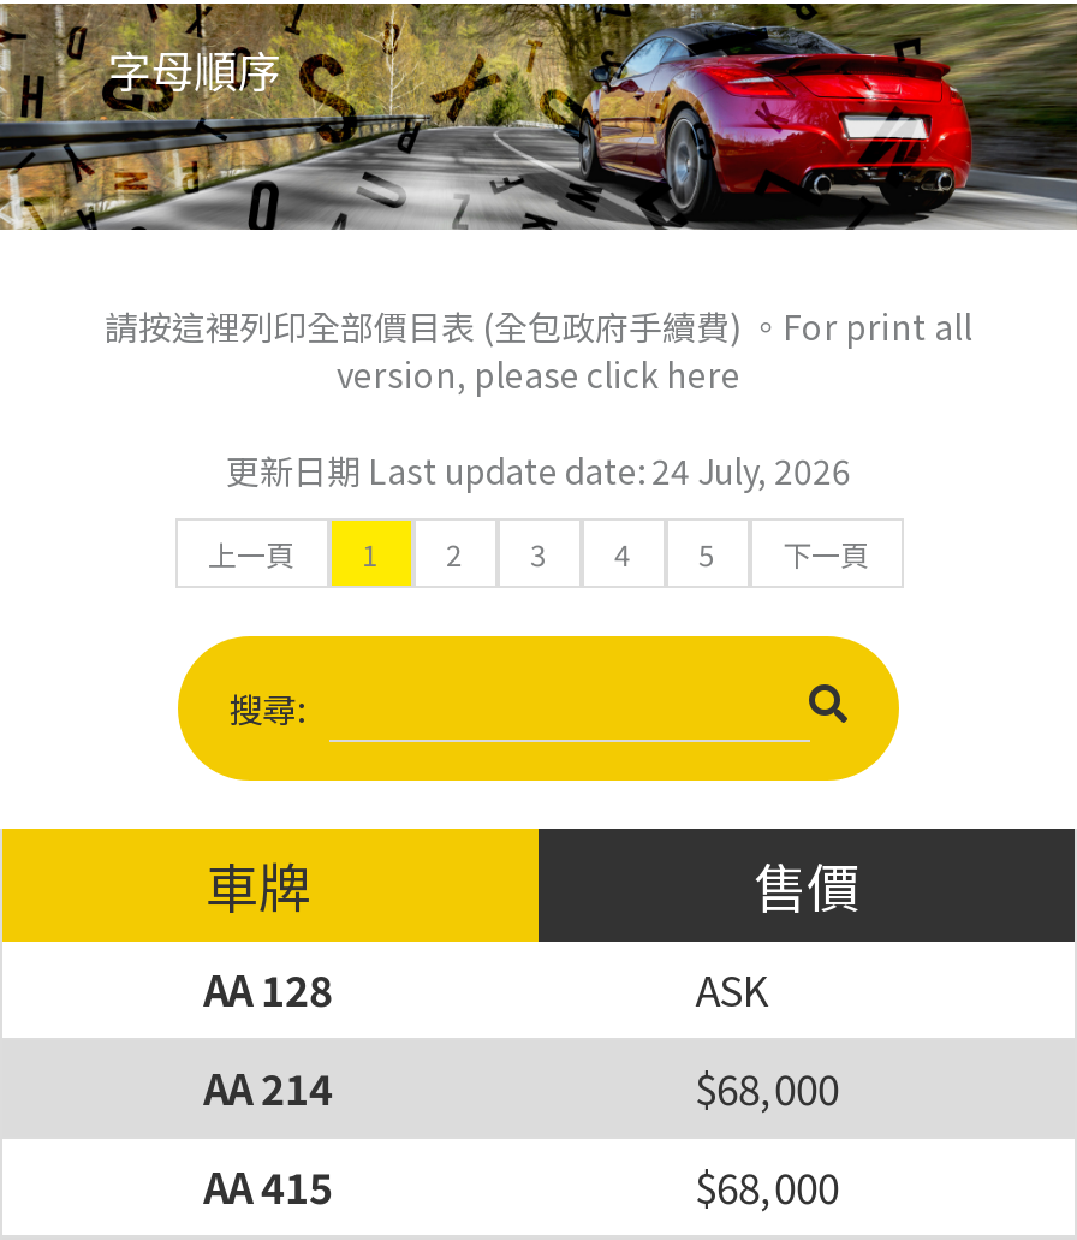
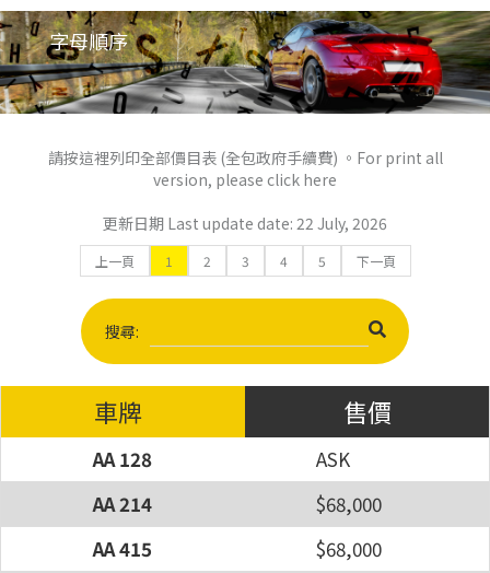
- 更新日期 Last update date: 24 July, 2026
+ 更新日期 Last update date: 22 July, 2026
